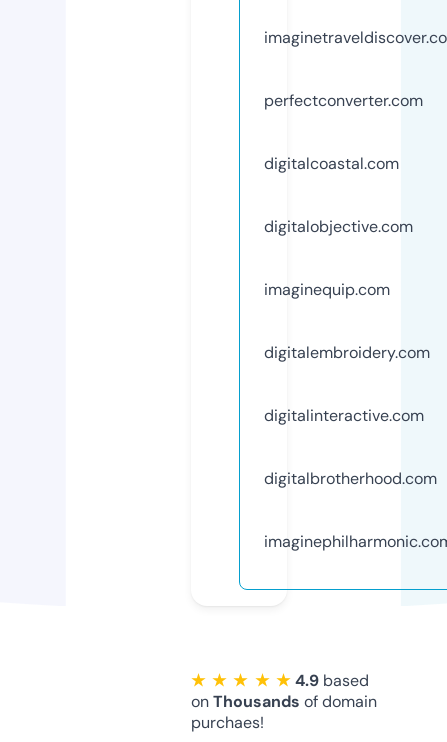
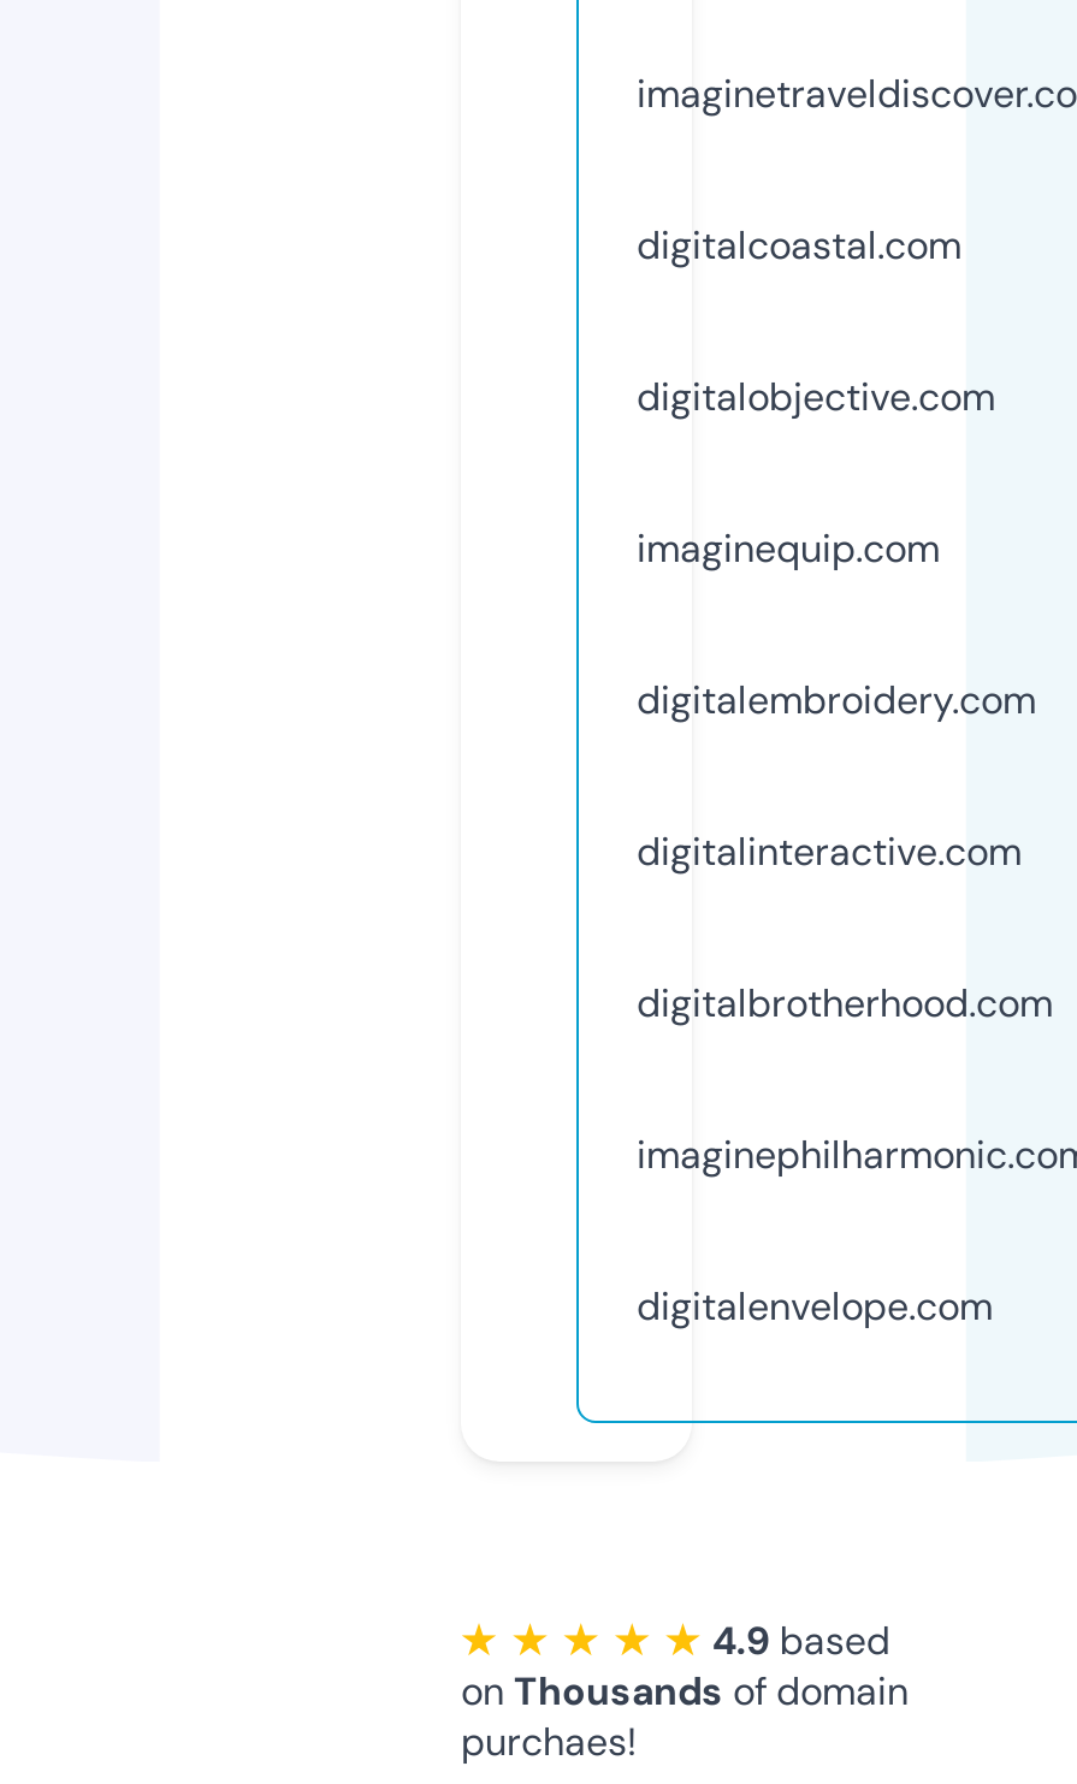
- perfectconverter.com

moved up: digitalcoastal.com | digitalobjective.com | imaginequip.com | digitalembroidery.com | digitalinteractive.com | digitalbrotherhood.com

+ digitalenvelope.com
